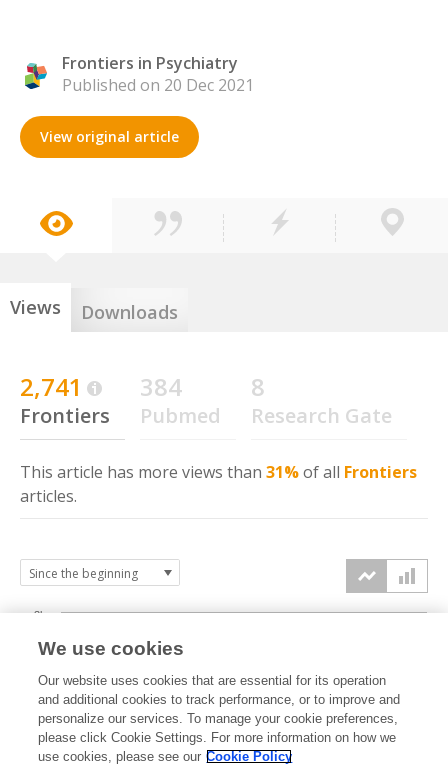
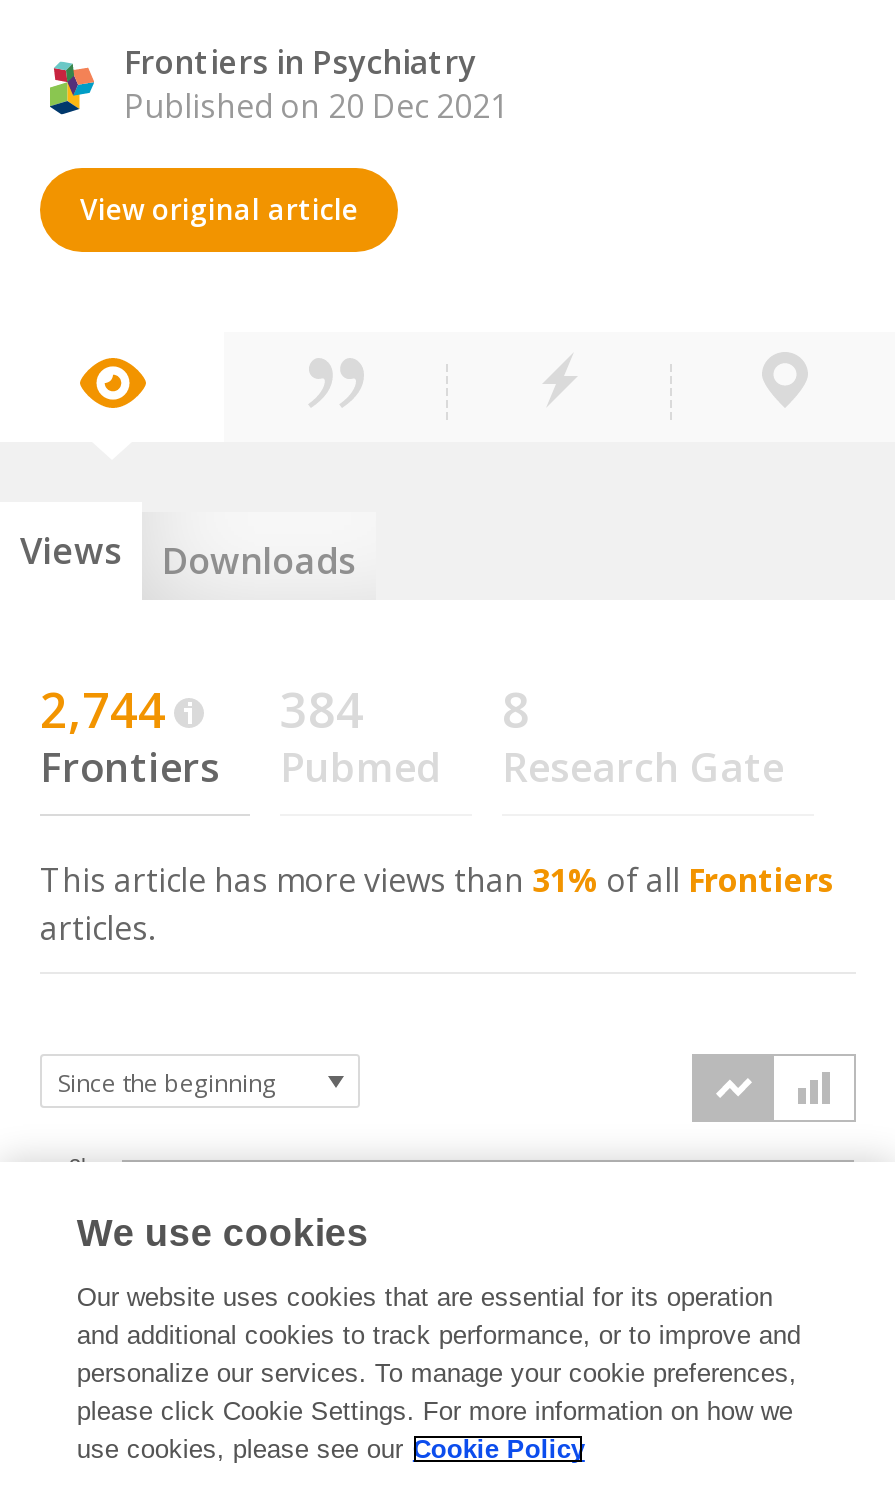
- 2,741
+ 2,744
